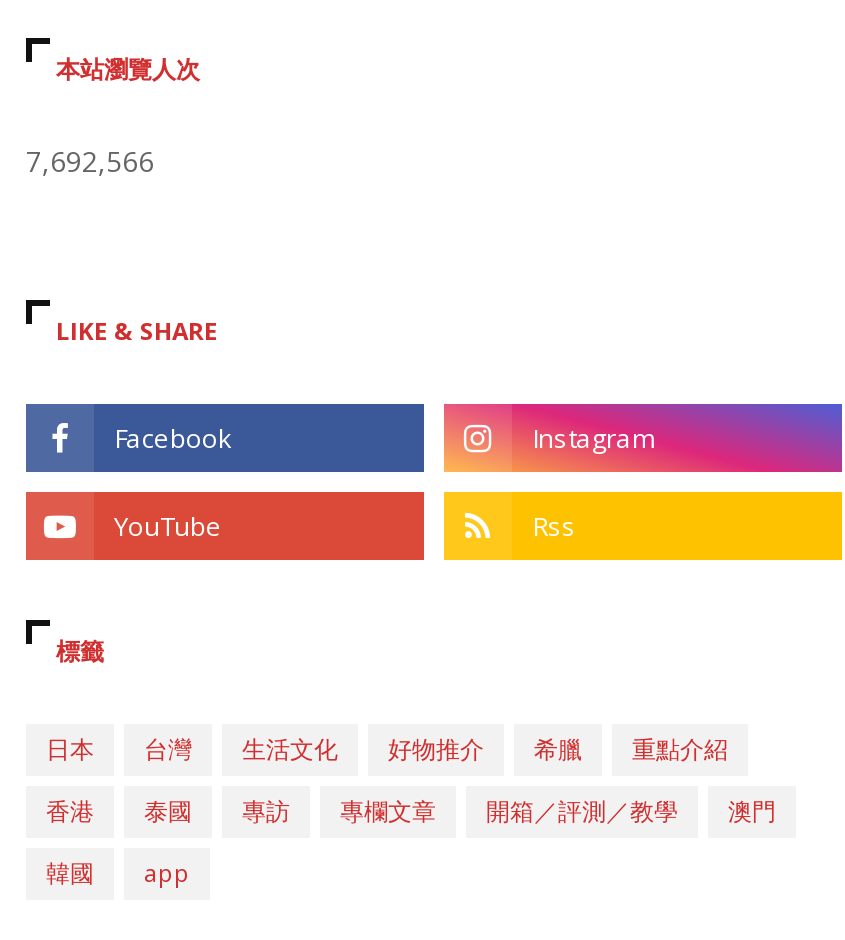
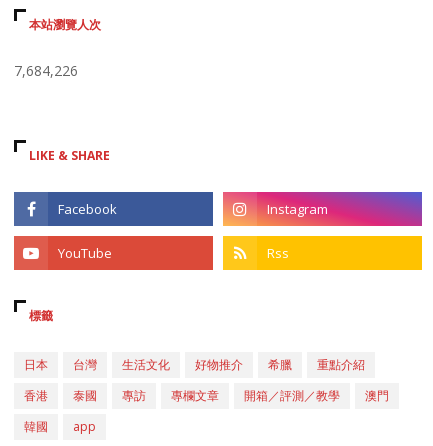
- 7,692,566
+ 7,684,226
